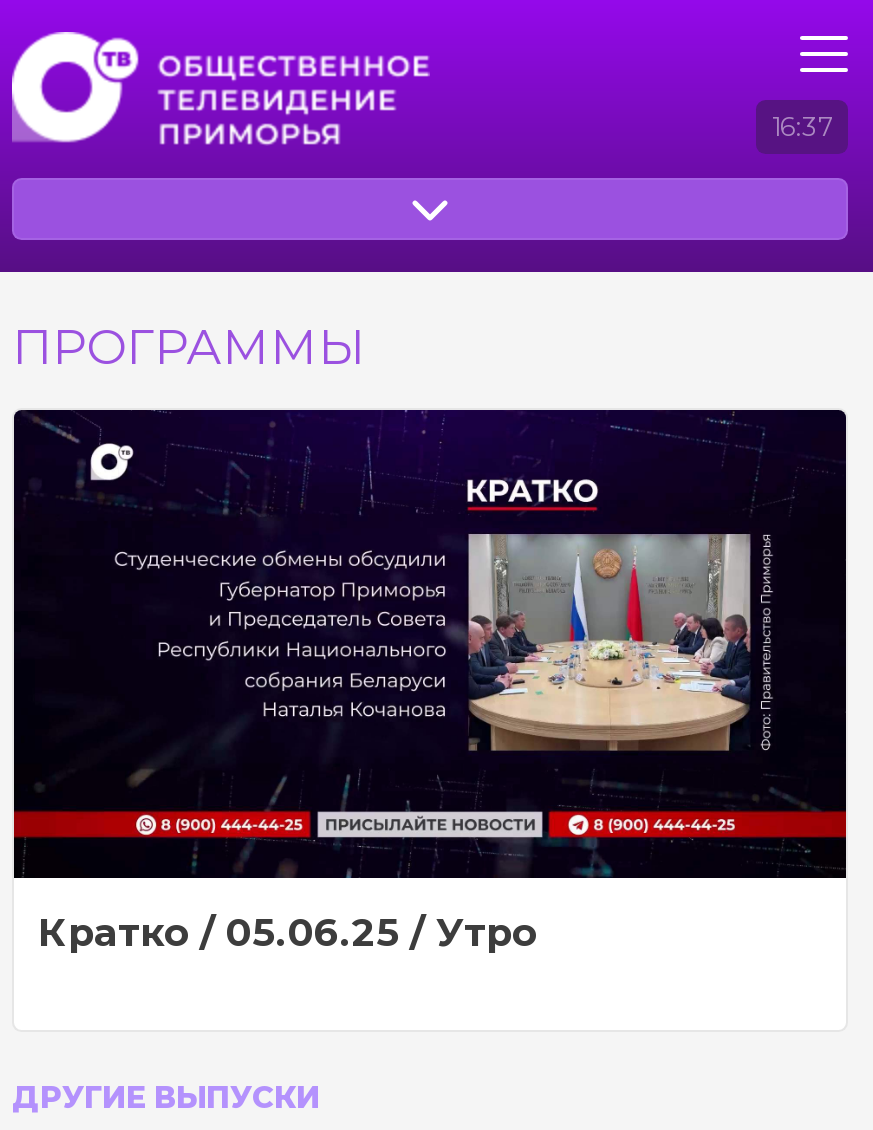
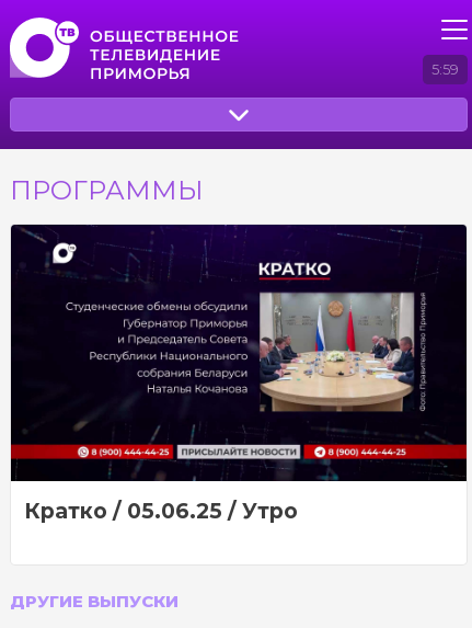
- 16:37
+ 5:59
